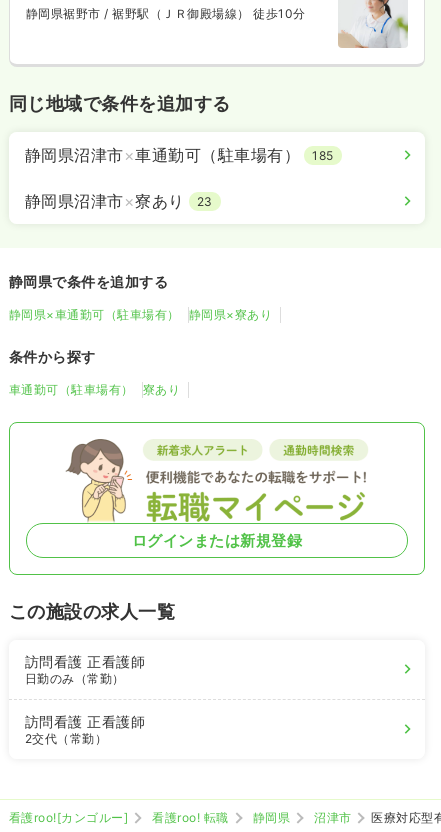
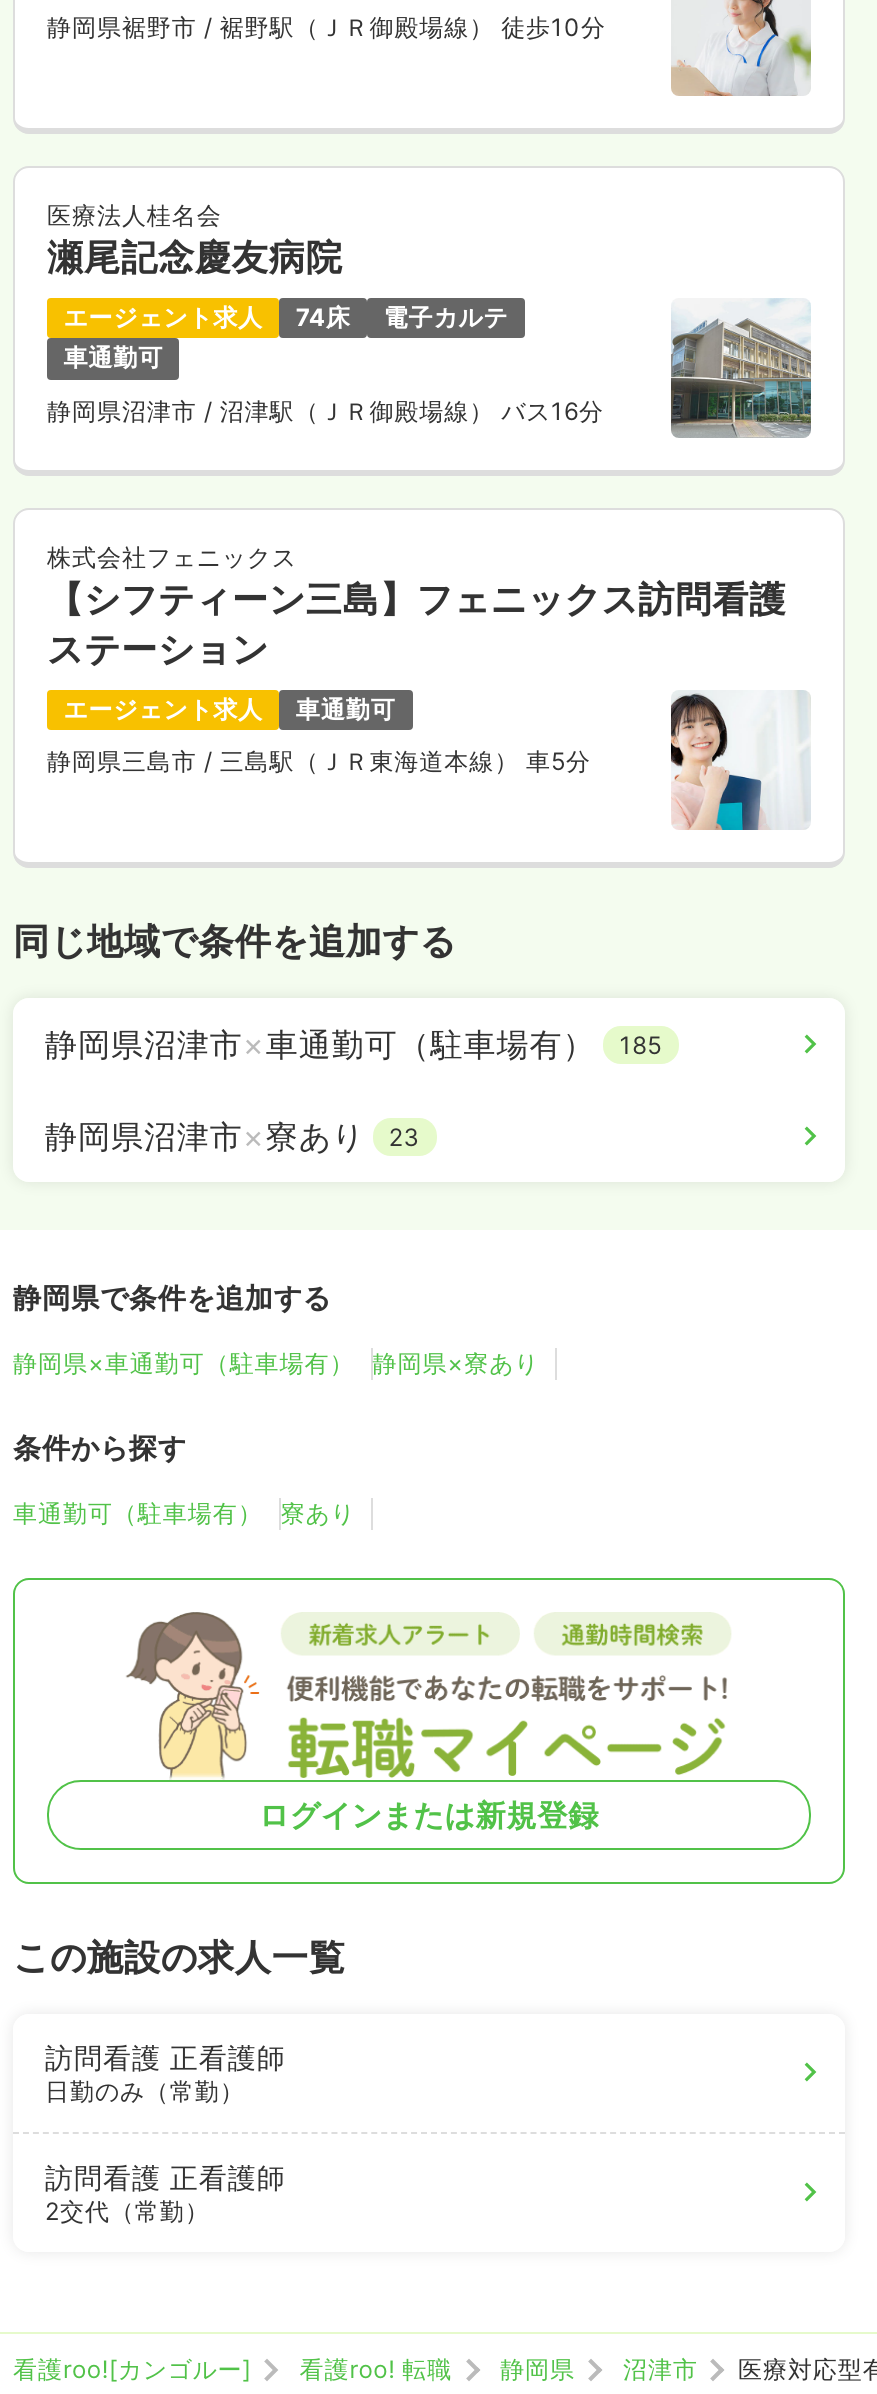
+ [image]
+ 医療法人桂名会
+ 瀬尾記念慶友病院
+ エージェント求人
+ 74床
+ 電子カルテ
+ 車通勤可
+ 静岡県沼津市/ 沼津駅（ＪＲ御殿場線） バス16分

+ [image]
+ 株式会社フェニックス
+ 【シフティーン三島】フェニックス訪問看護
+ ステーション
+ エージェント求人
+ 車通勤可
+ 静岡県三島市/ 三島駅（ＪＲ東海道本線） 車5分
